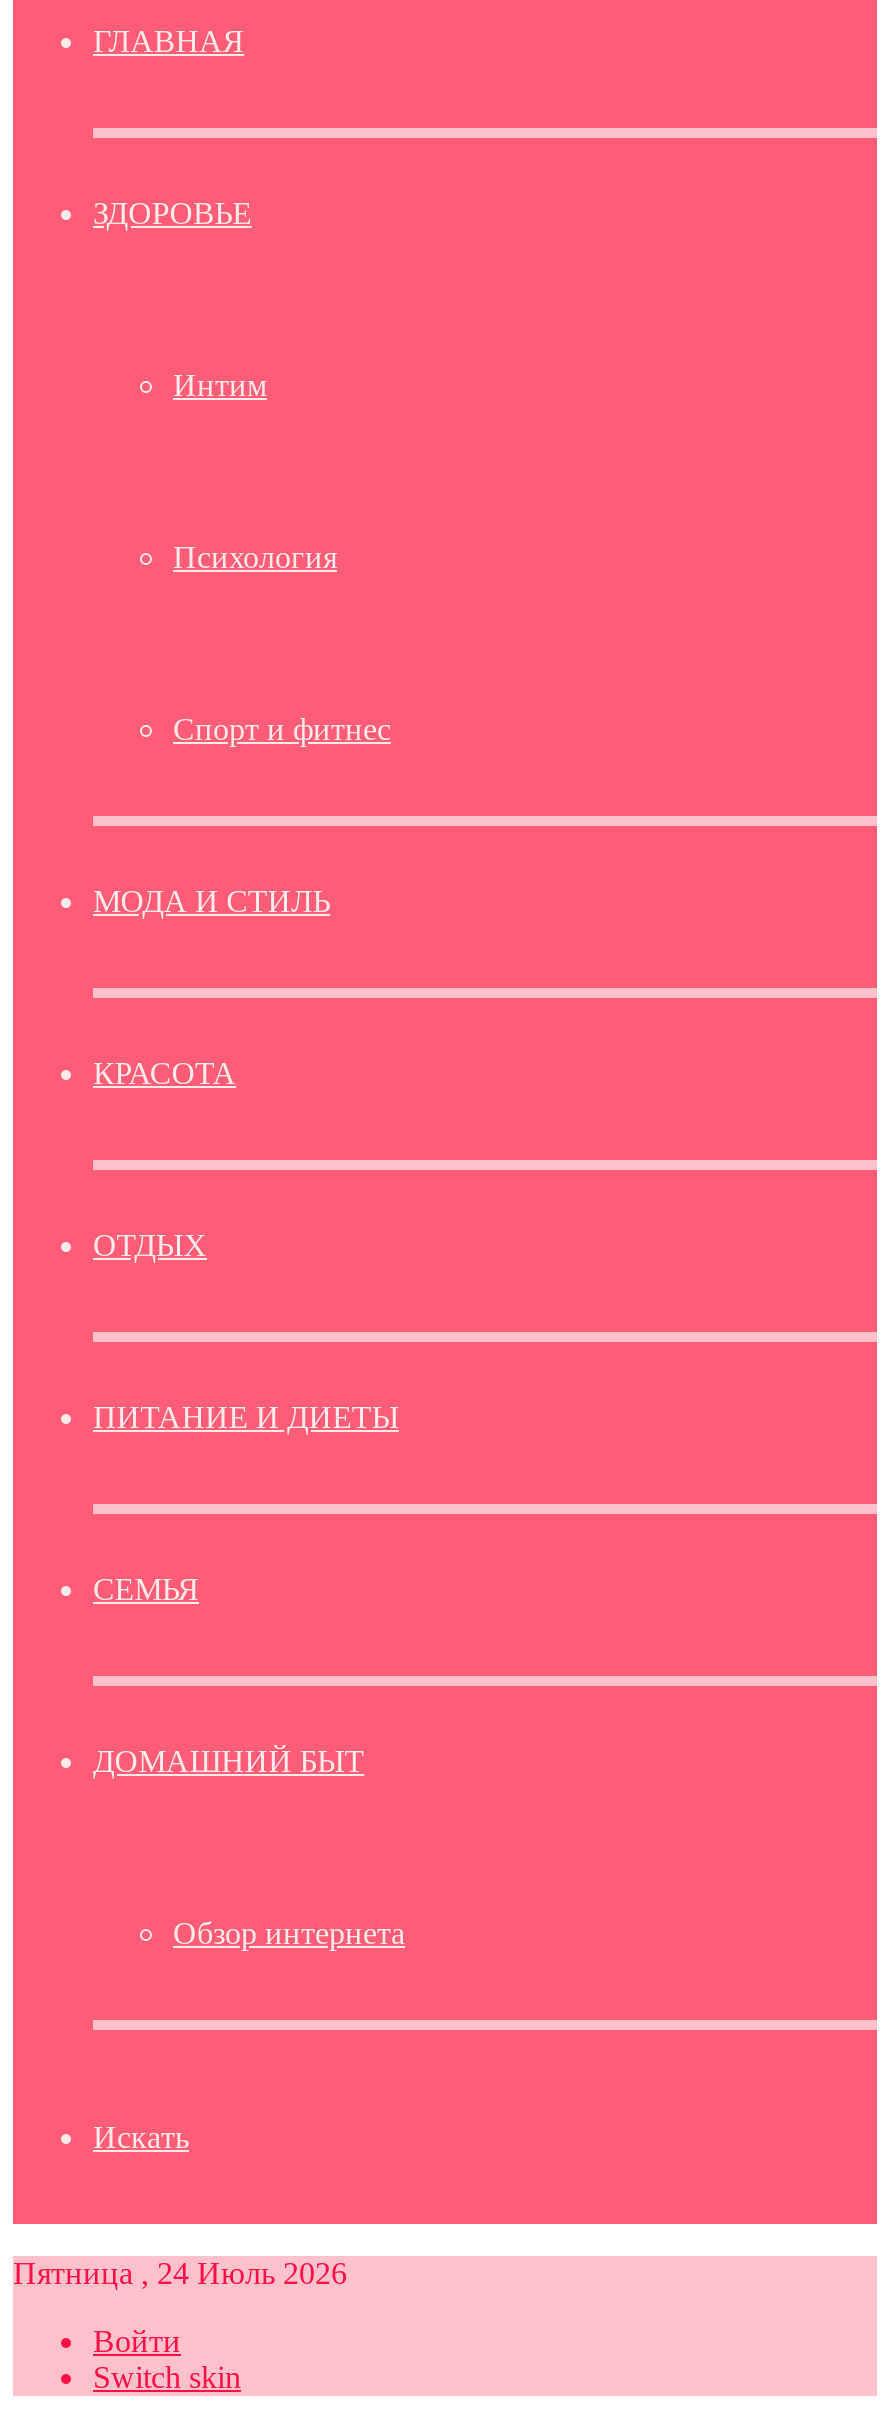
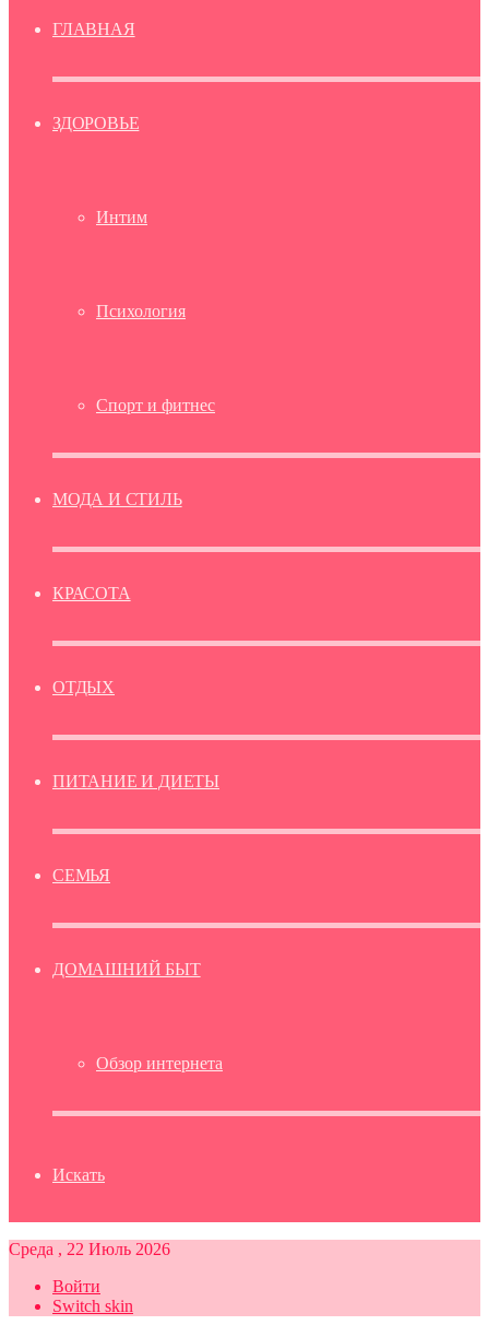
- Пятница , 24 Июль 2026
+ Среда , 22 Июль 2026
